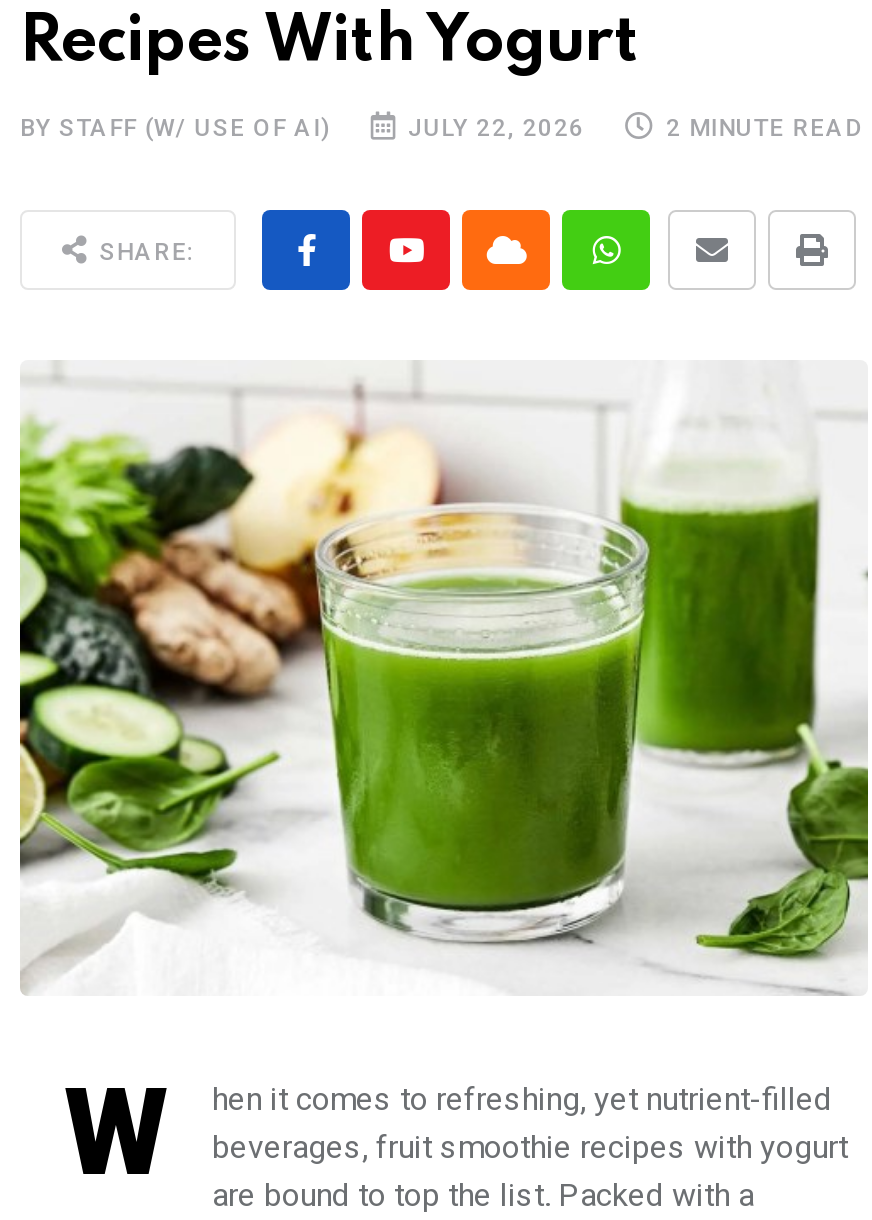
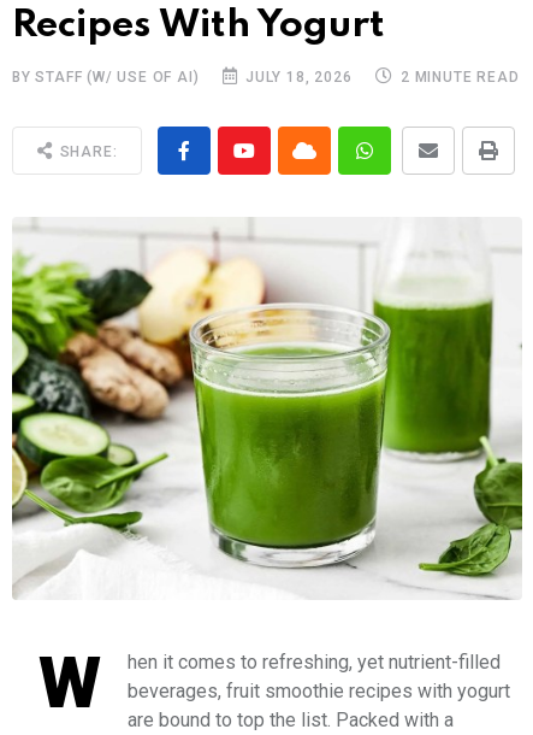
- JULY 22, 2026
+ JULY 18, 2026
